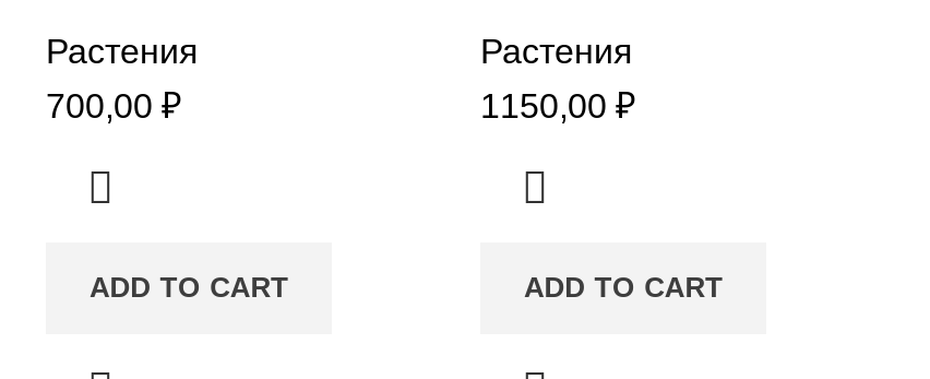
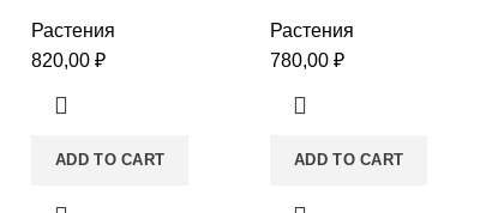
- 700,00 ₽
+ 820,00 ₽

- 1150,00 ₽
+ 780,00 ₽
